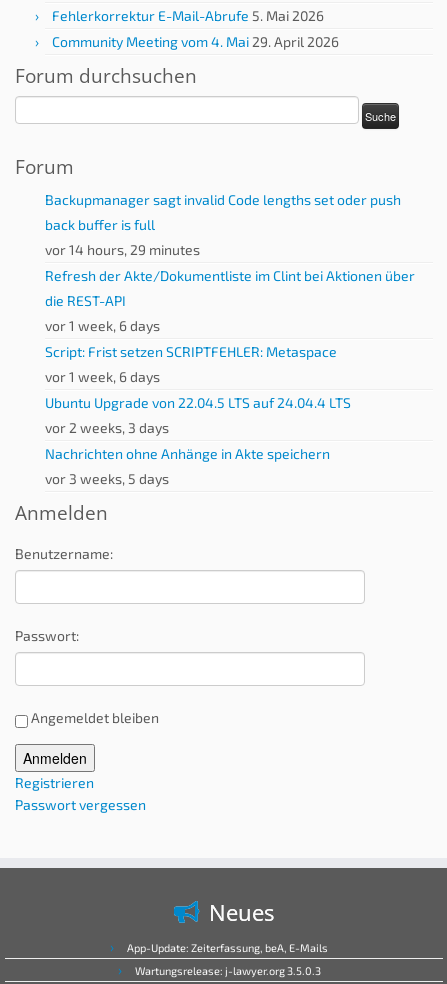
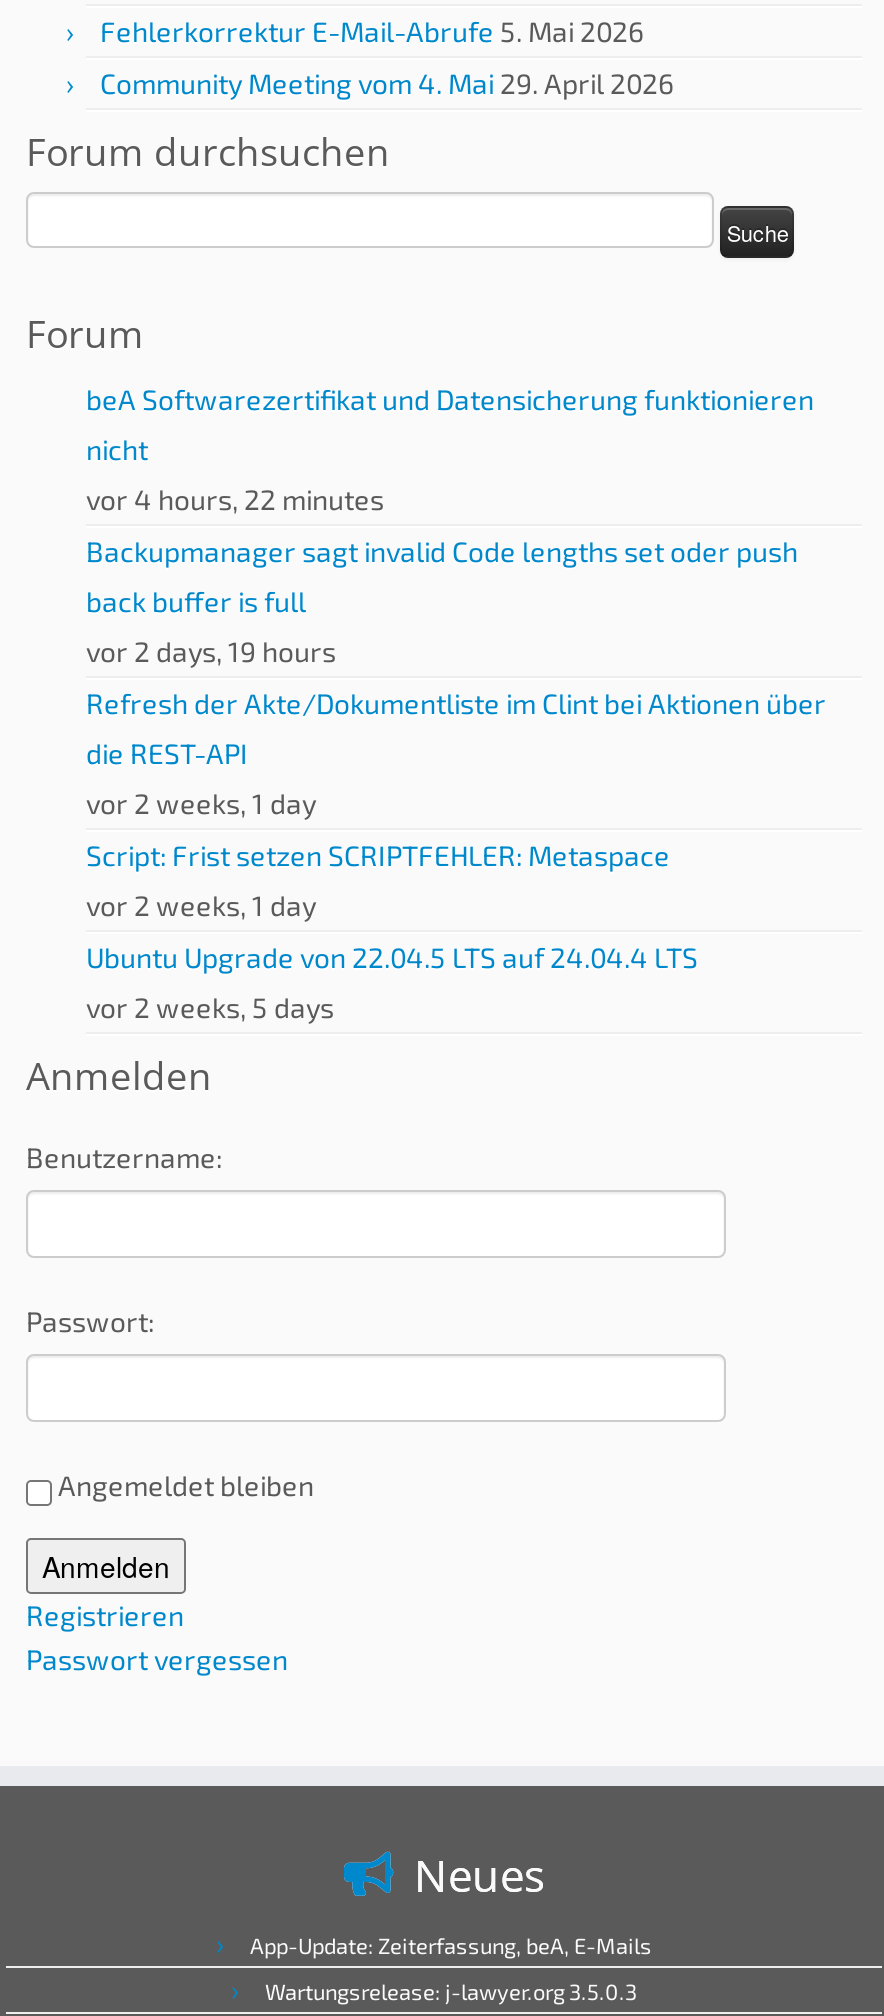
+ beA Softwarezertifikat und Datensicherung funktionieren
+ nicht
+ vor 4 hours, 22 minutes

moved down: Backupmanager sagt invalid Code lengths set oder push | back buffer is full

- vor 14 hours, 29 minutes
+ vor 2 days, 19 hours

moved down: Refresh der Akte/Dokumentliste im Clint bei Aktionen über | die REST-API

- vor 1 week, 6 days
+ vor 2 weeks, 1 day

moved down: Script: Frist setzen SCRIPTFEHLER: Metaspace

- vor 1 week, 6 days
+ vor 2 weeks, 1 day

moved down: Ubuntu Upgrade von 22.04.5 LTS auf 24.04.4 LTS

- vor 2 weeks, 3 days
- Nachrichten ohne Anhänge in Akte speichern
- vor 3 weeks, 5 days
+ vor 2 weeks, 5 days
